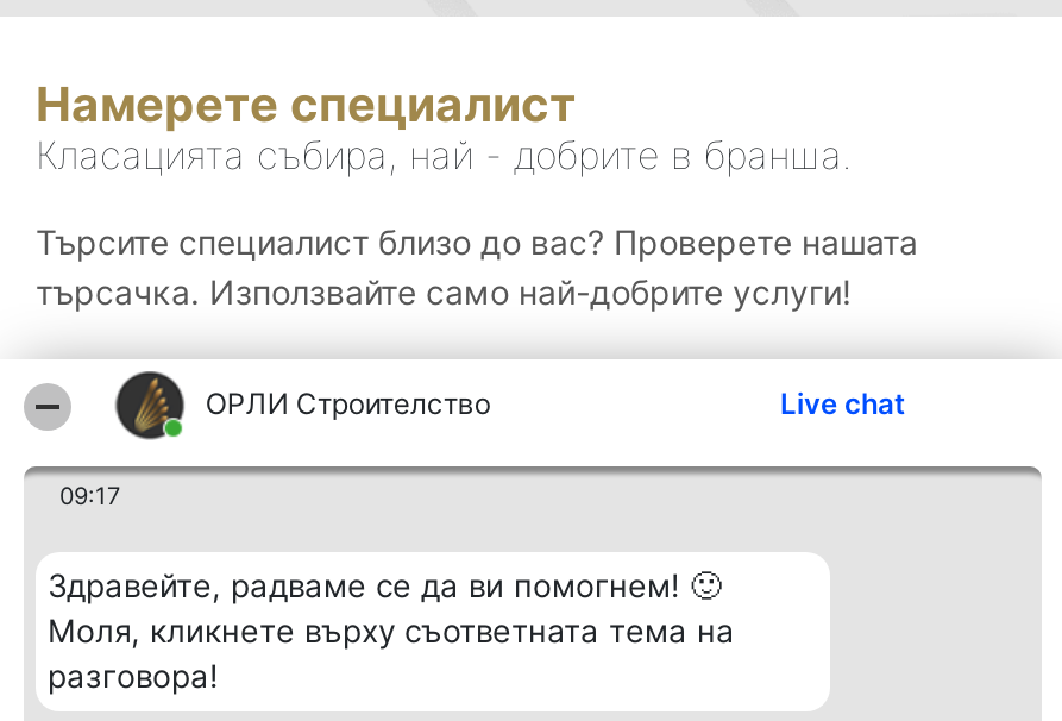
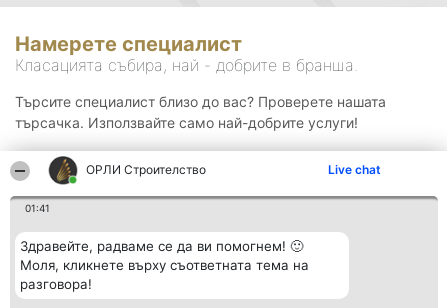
- 09:17
+ 01:41
